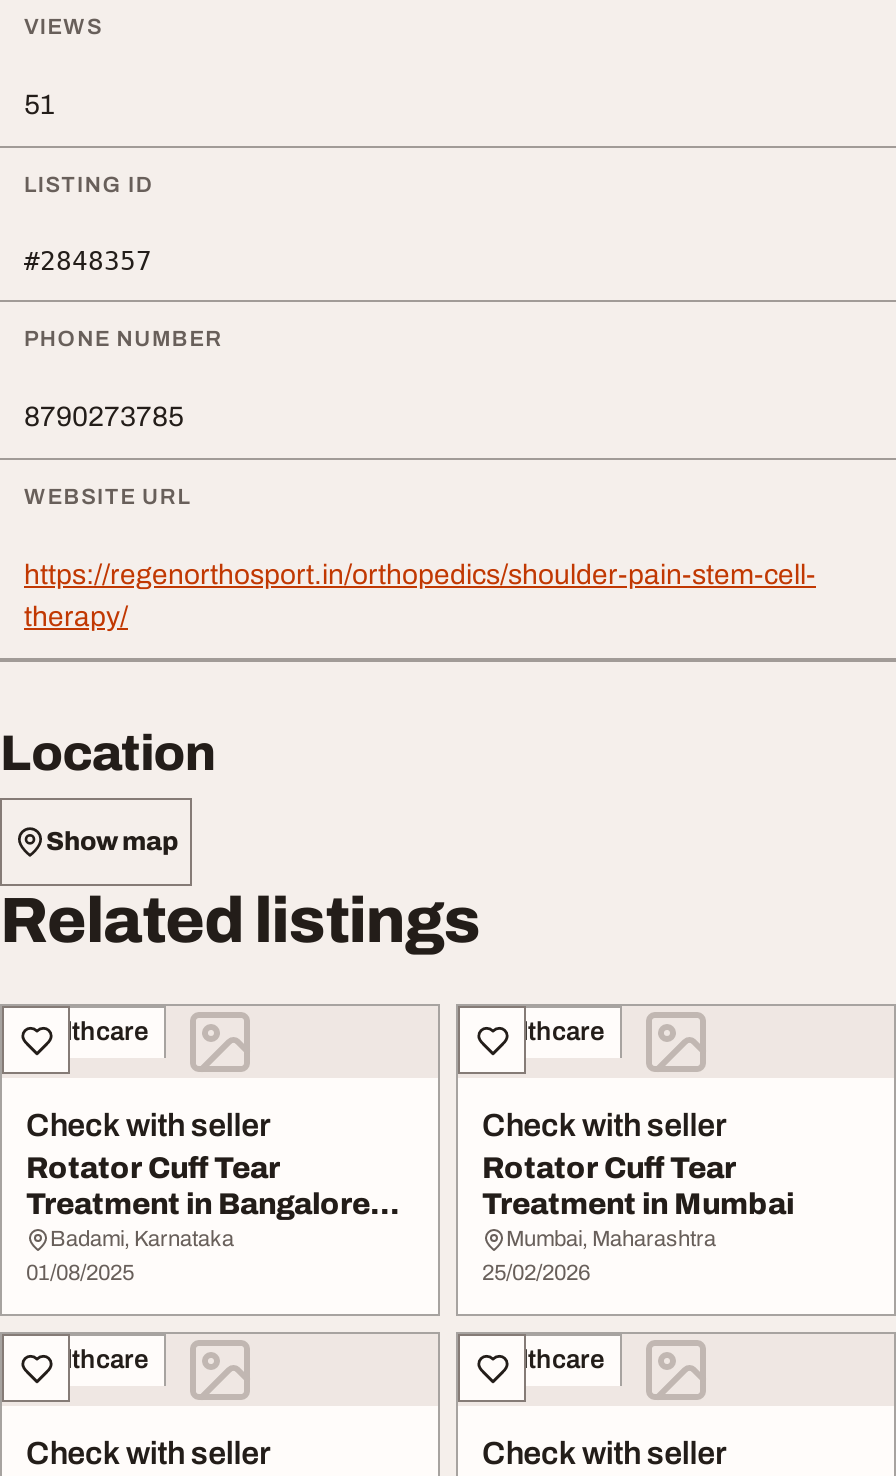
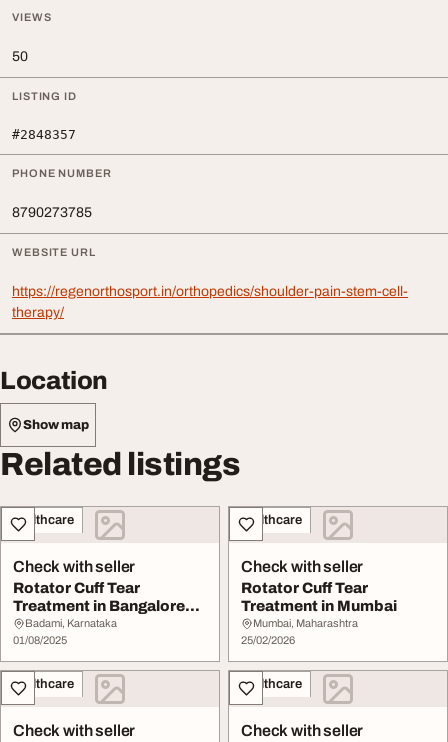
- 51
+ 50
